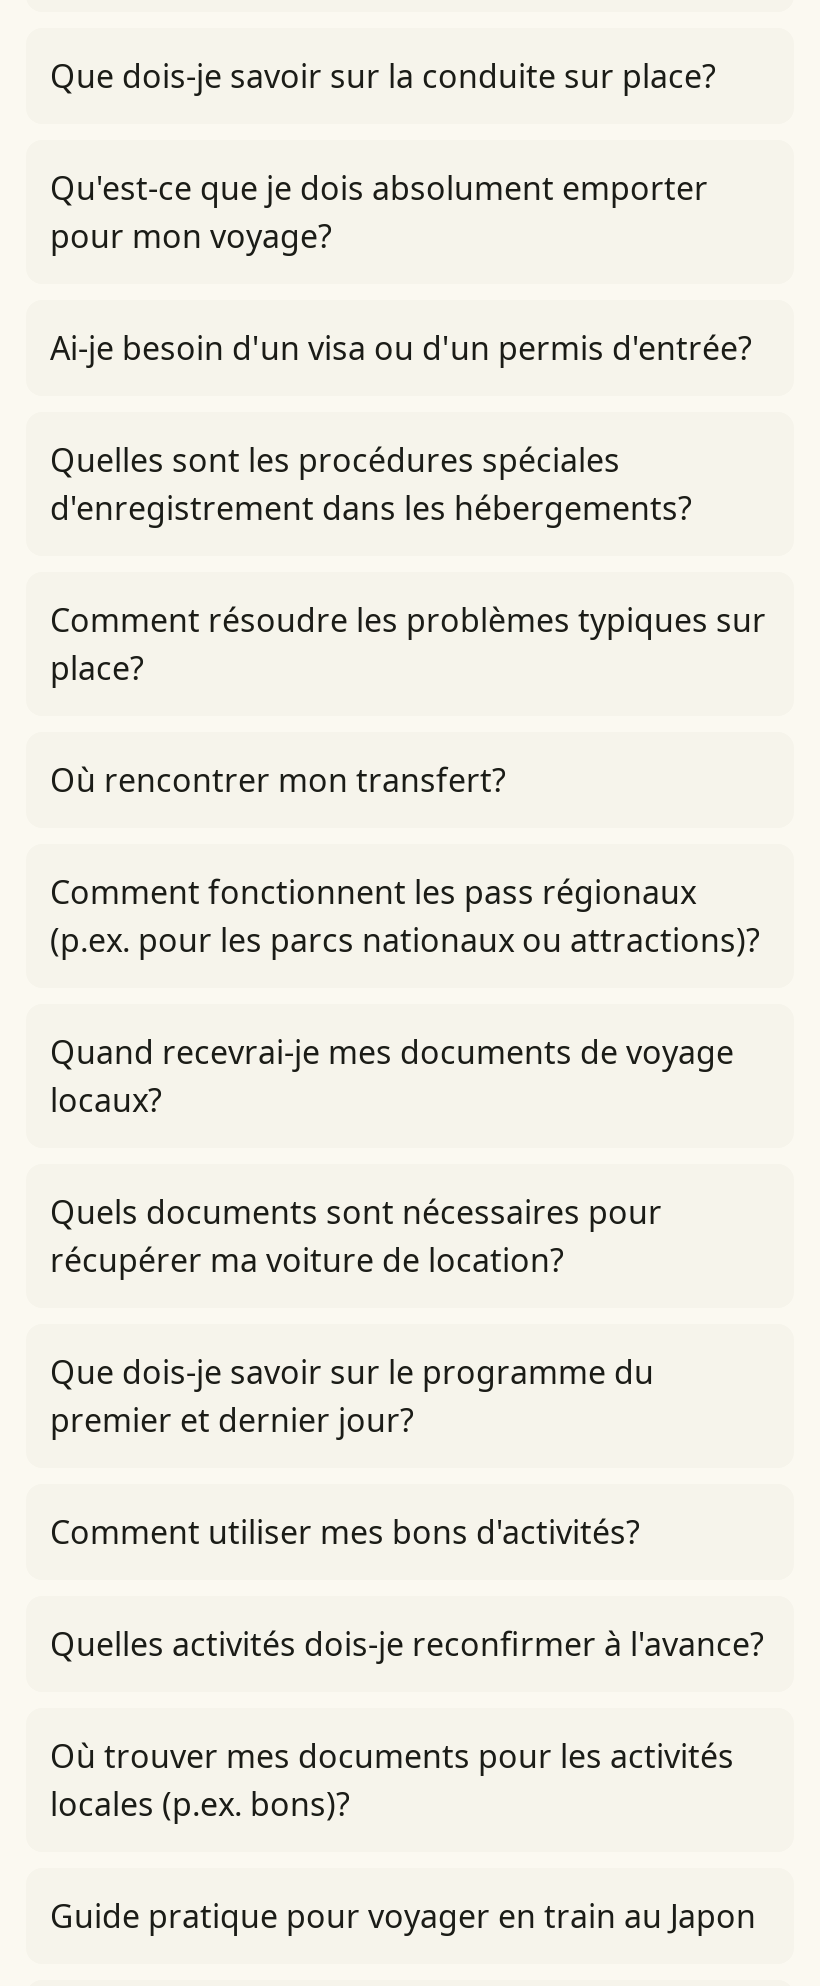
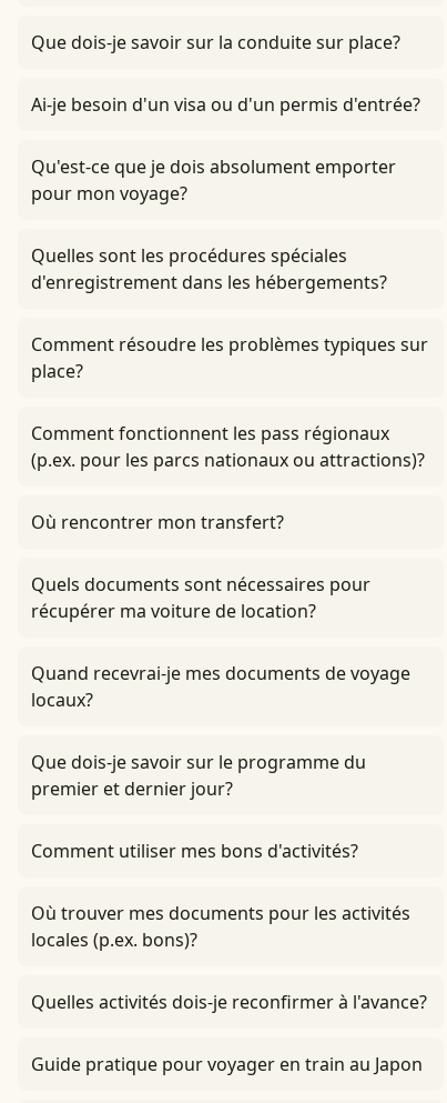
moved down: Qu'est-ce que je dois absolument emporter | pour mon voyage?

moved up: Ai-je besoin d'un visa ou d'un permis d'entrée?

moved down: Où rencontrer mon transfert?

moved up: Comment fonctionnent les pass régionaux | (p.ex. pour les parcs nationaux ou attractions)?

moved down: Quand recevrai-je mes documents de voyage | locaux?

moved up: Quels documents sont nécessaires pour | récupérer ma voiture de location?

moved down: Quelles activités dois-je reconfirmer à l'avance?

moved up: Où trouver mes documents pour les activités | locales (p.ex. bons)?
